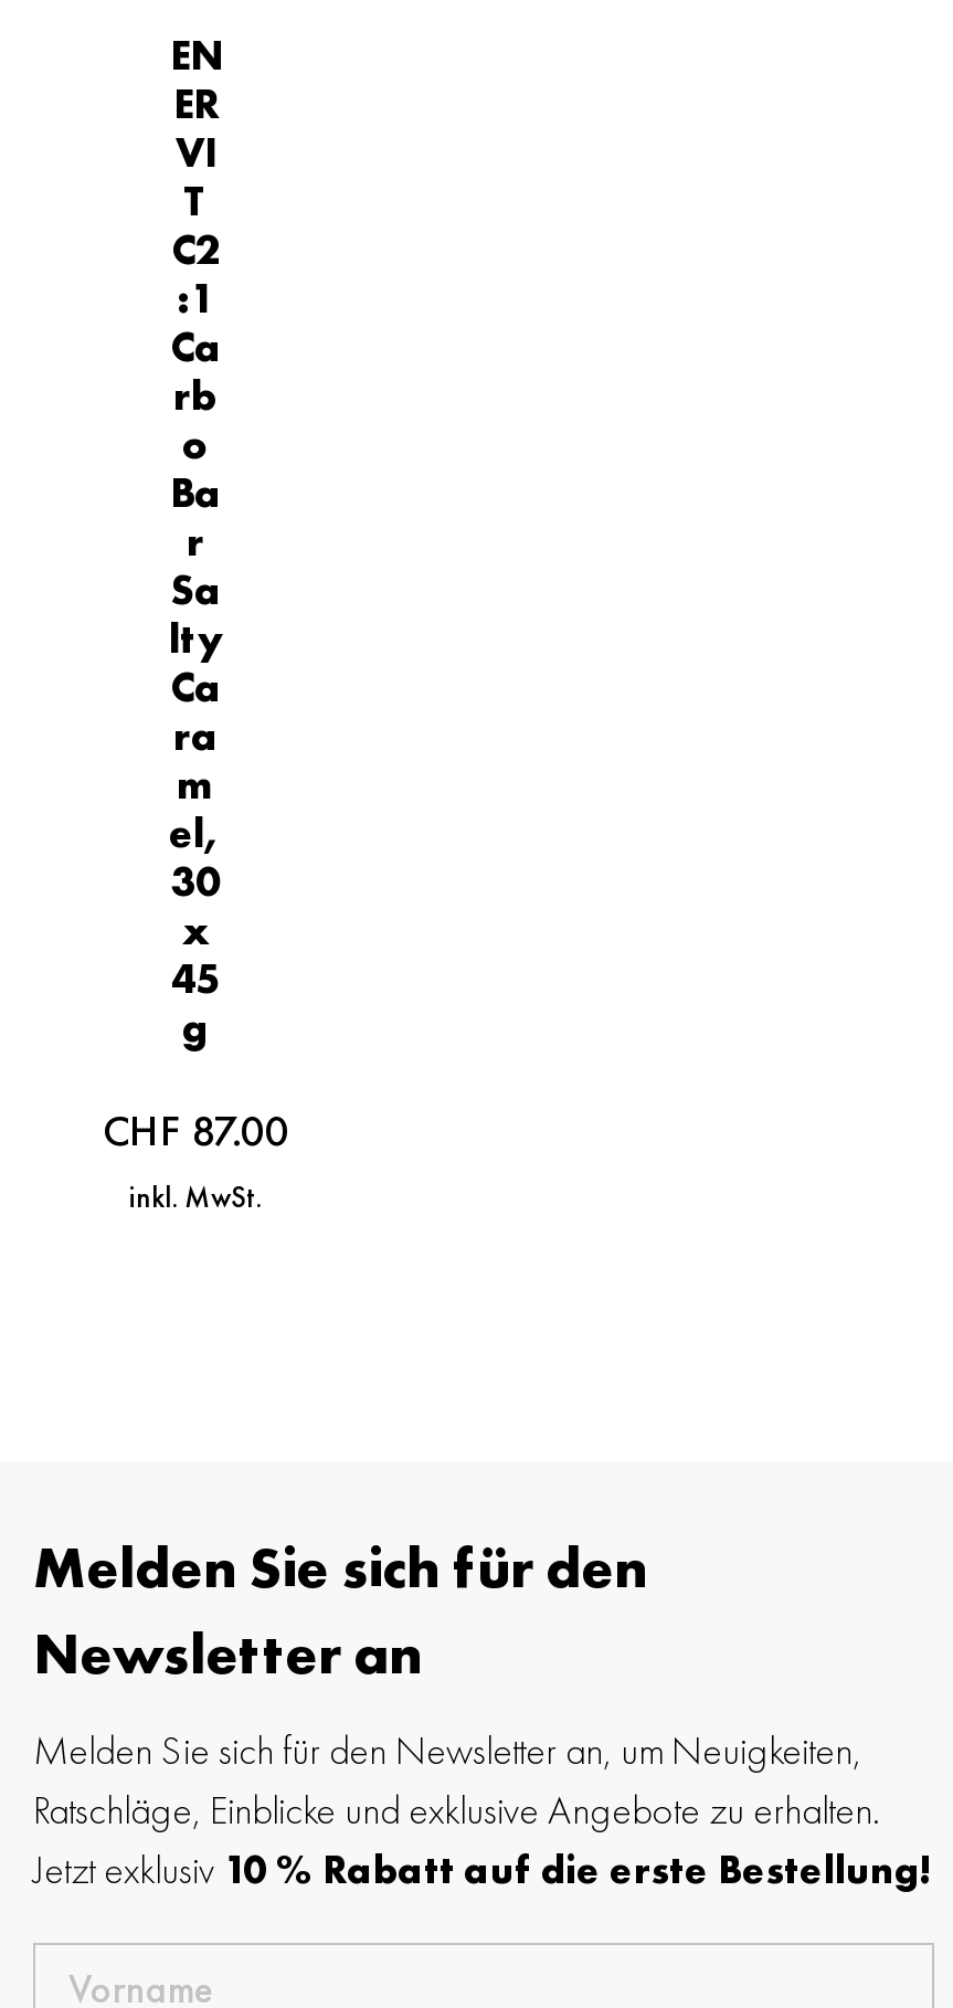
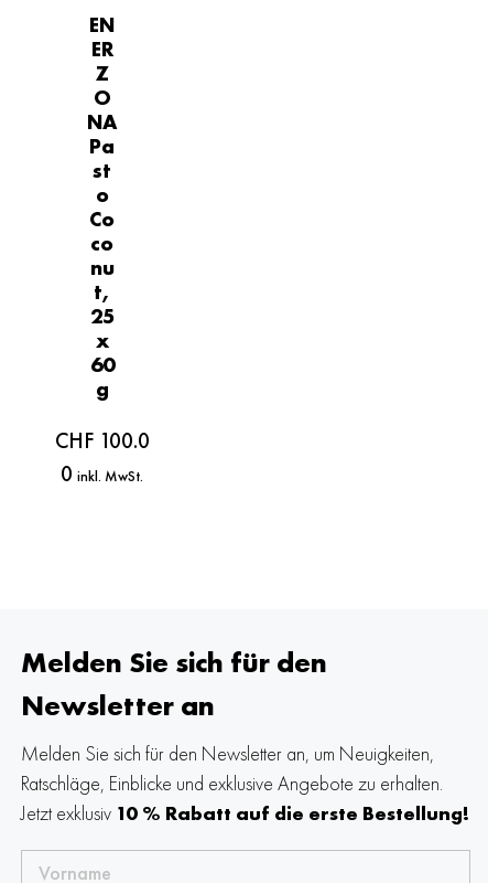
- VI
- T
- C2
- :1
- Ca
- rb
+ Z
+ O
+ NA
+ Pa
+ st

- Ba
- r
- Sa
- lty
- Ca
- ra
- m
- el,
- 30
+ Co
+ co
+ nu
+ t,
+ 25

- 45
+ 60

- CHF 87.00
- inkl. MwSt.
+ CHF 100.0
+ 0 inkl. MwSt.
